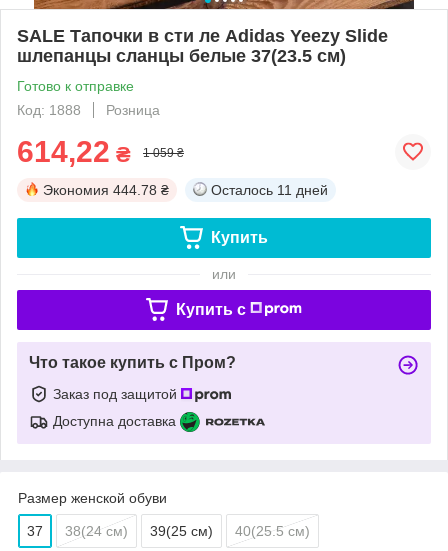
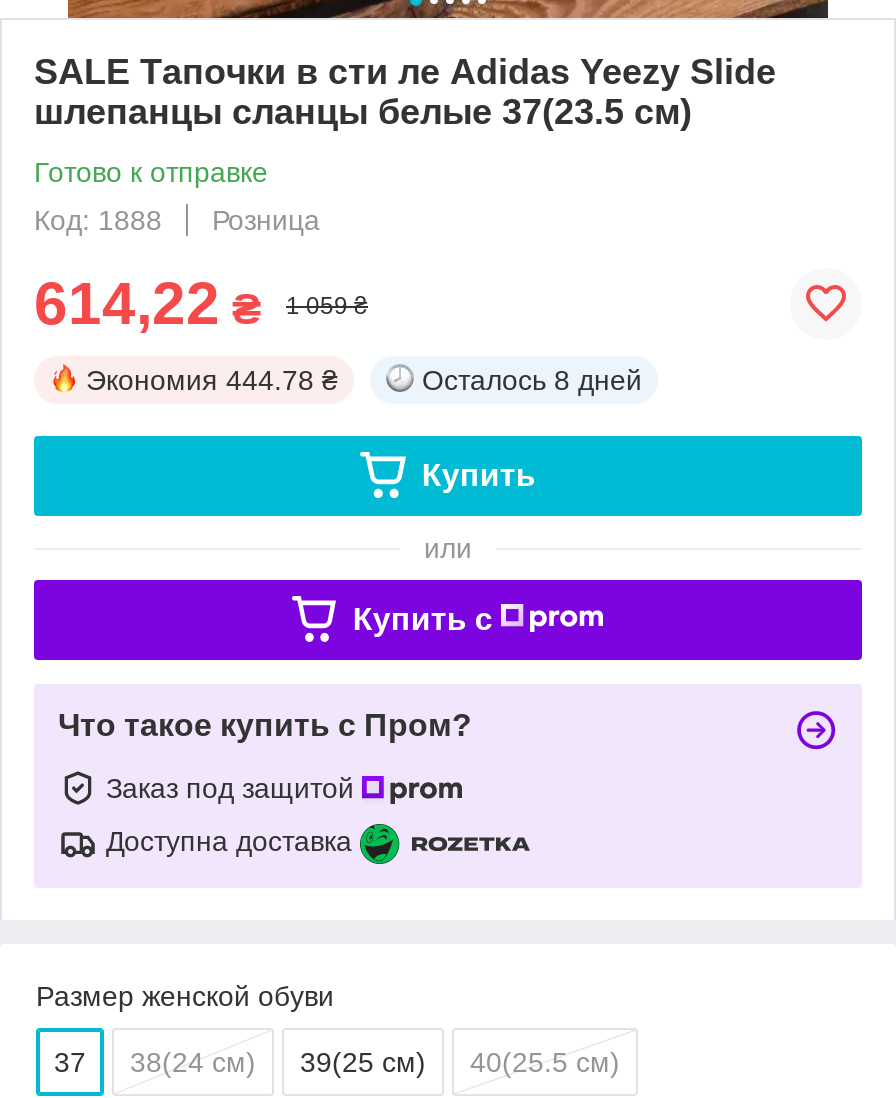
- Осталось 11 дней
+ Осталось 8 дней
